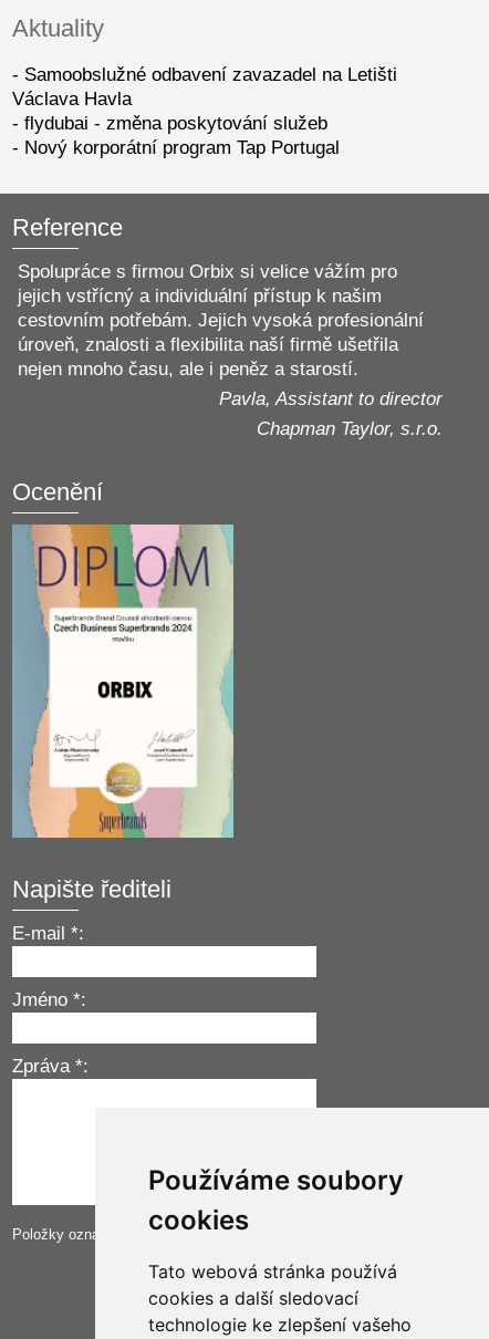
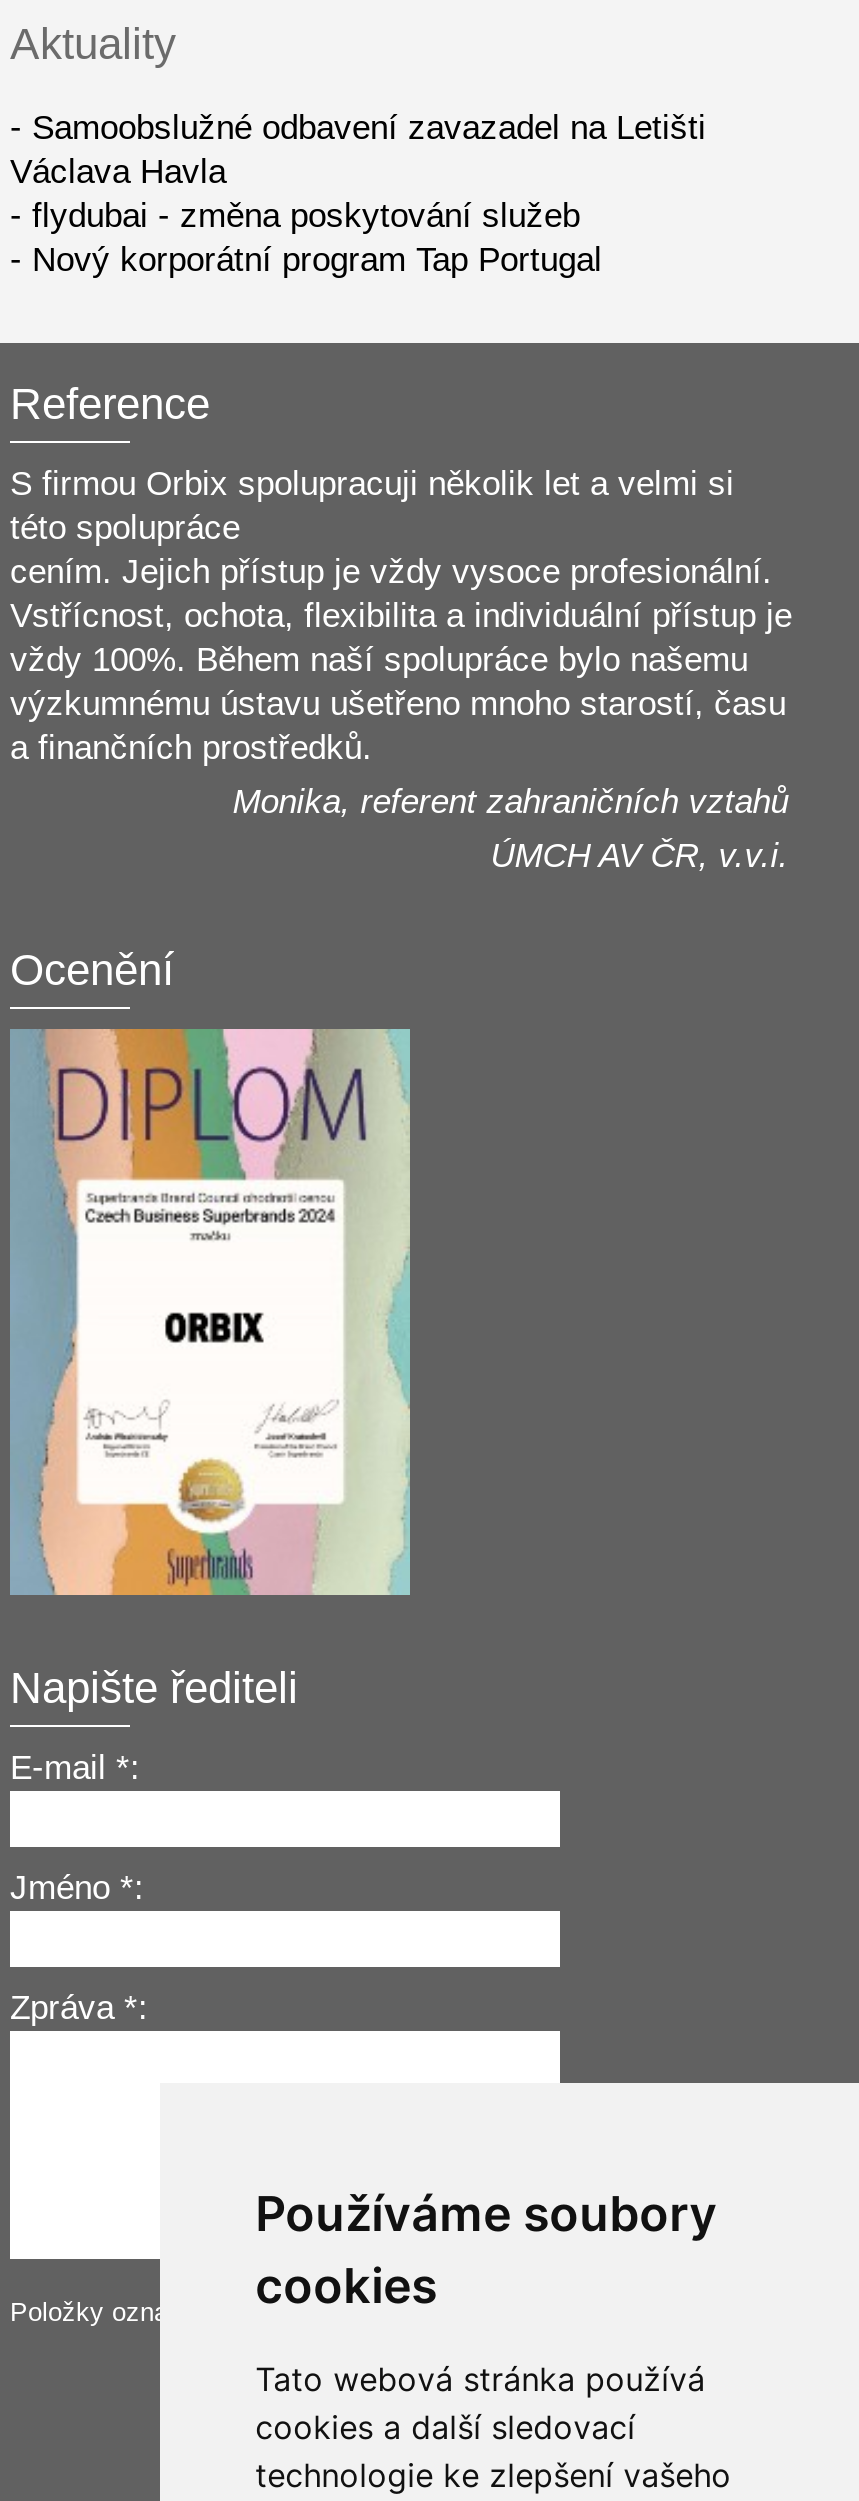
- Spolupráce s firmou Orbix si velice vážím pro
- jejich vstřícný a individuální přístup k našim
- cestovním potřebám. Jejich vysoká profesionální
- úroveň, znalosti a flexibilita naší firmě ušetřila
- nejen mnoho času, ale i peněz a starostí.
- Pavla, Assistant to director
- Chapman Taylor, s.r.o.
+ S firmou Orbix spolupracuji několik let a velmi si
+ této spolupráce
+ cením. Jejich přístup je vždy vysoce profesionální.
+ Vstřícnost, ochota, flexibilita a individuální přístup je
+ vždy 100%. Během naší spolupráce bylo našemu
+ výzkumnému ústavu ušetřeno mnoho starostí, času
+ a finančních prostředků.
+ Monika, referent zahraničních vztahů
+ ÚMCH AV ČR, v.v.i.
